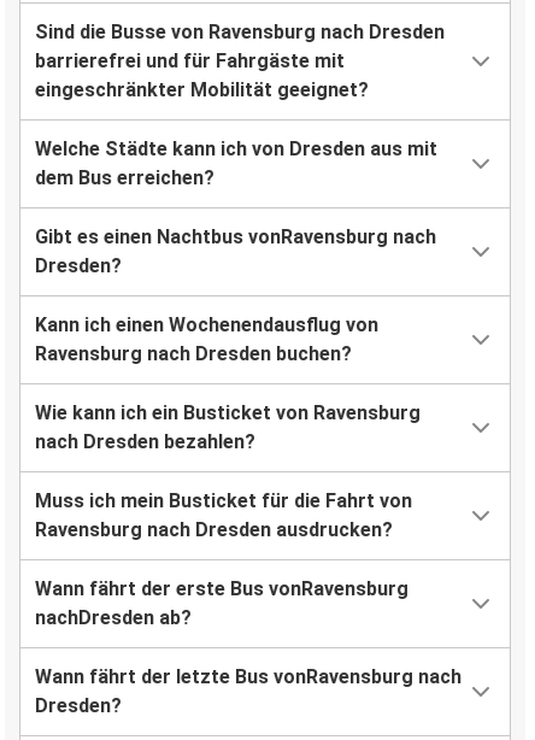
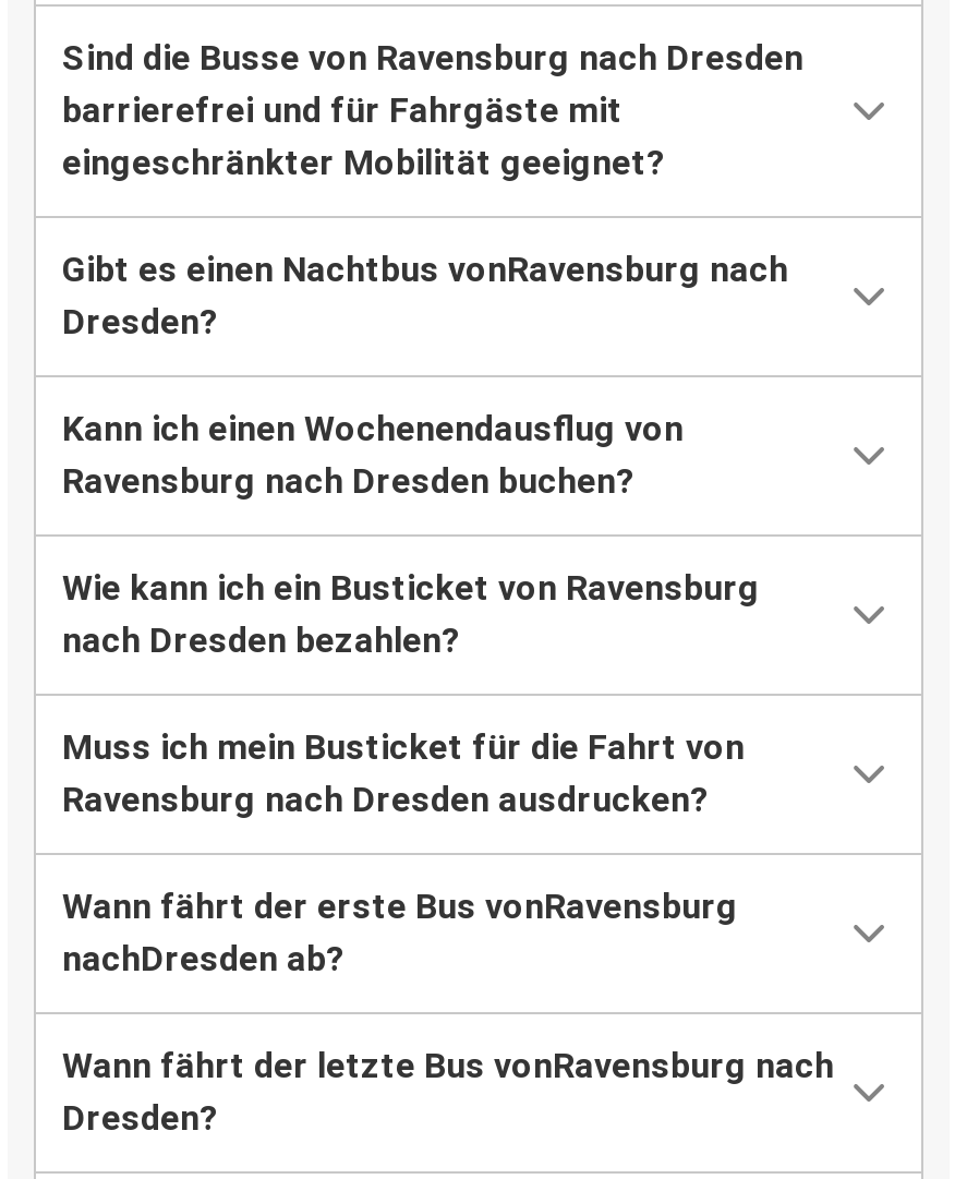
- Welche Städte kann ich von Dresden aus mit
- dem Bus erreichen?
